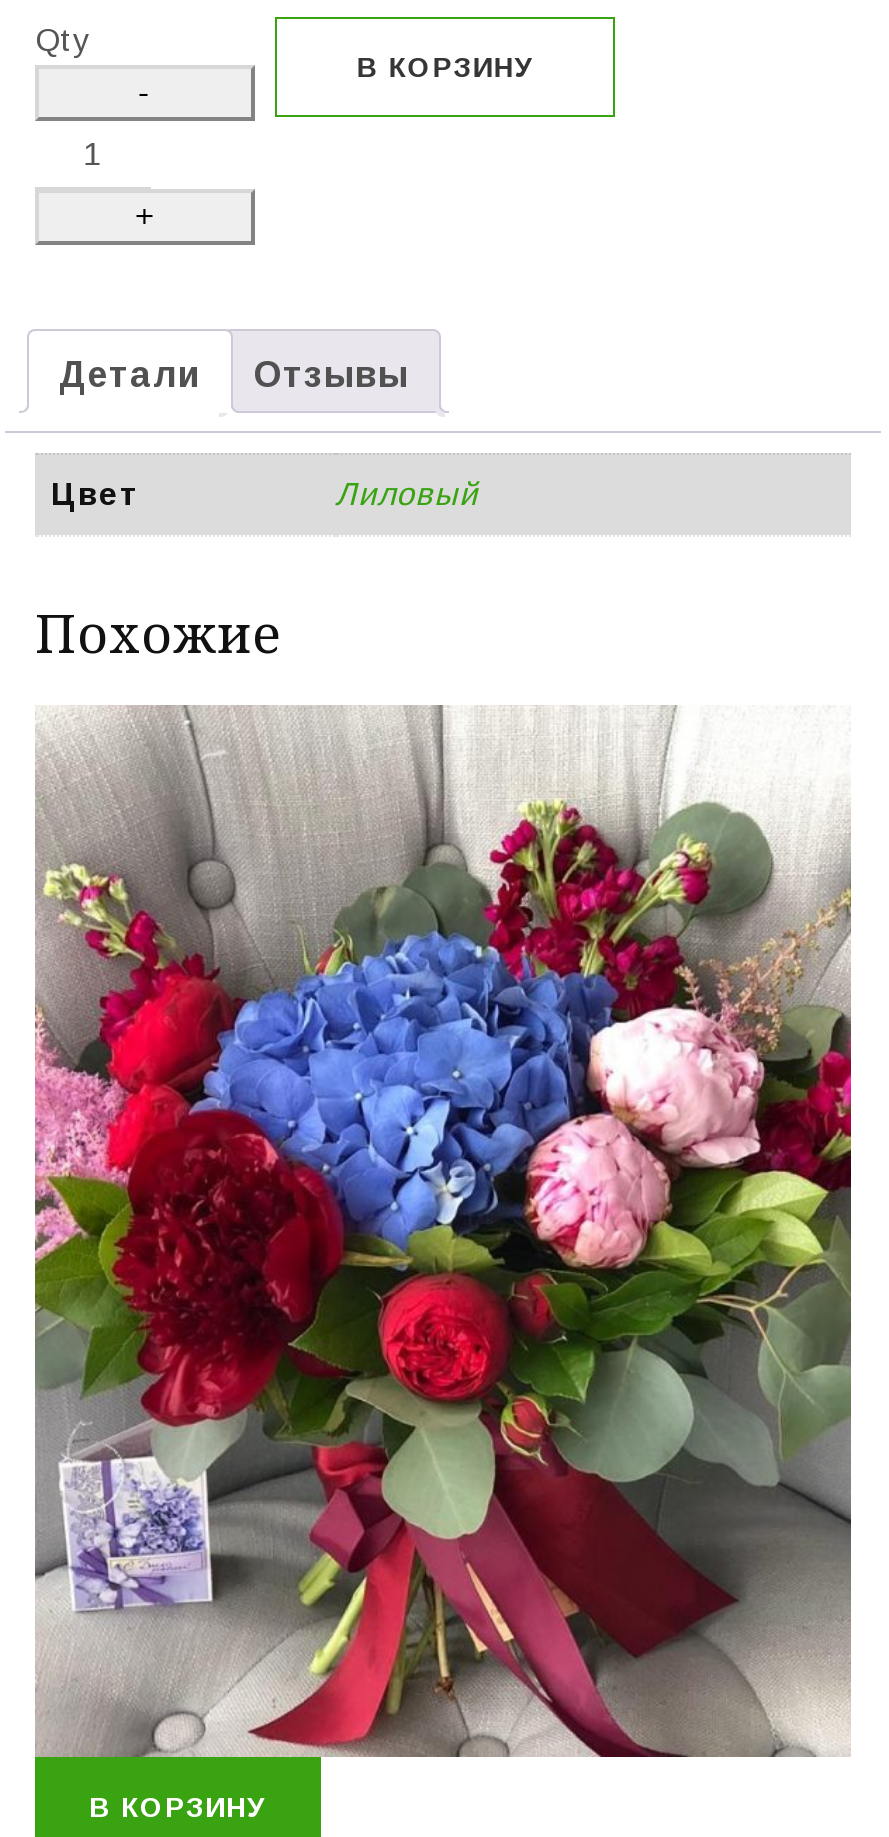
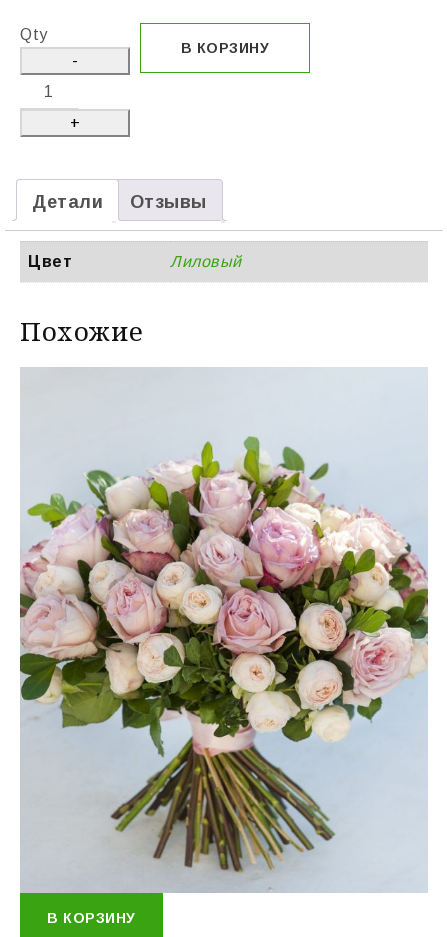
- [image]
+ [image]
